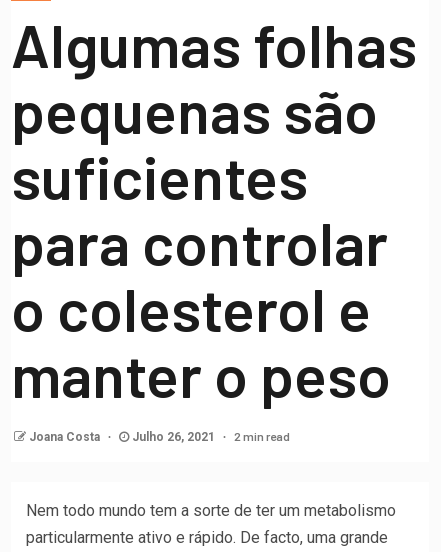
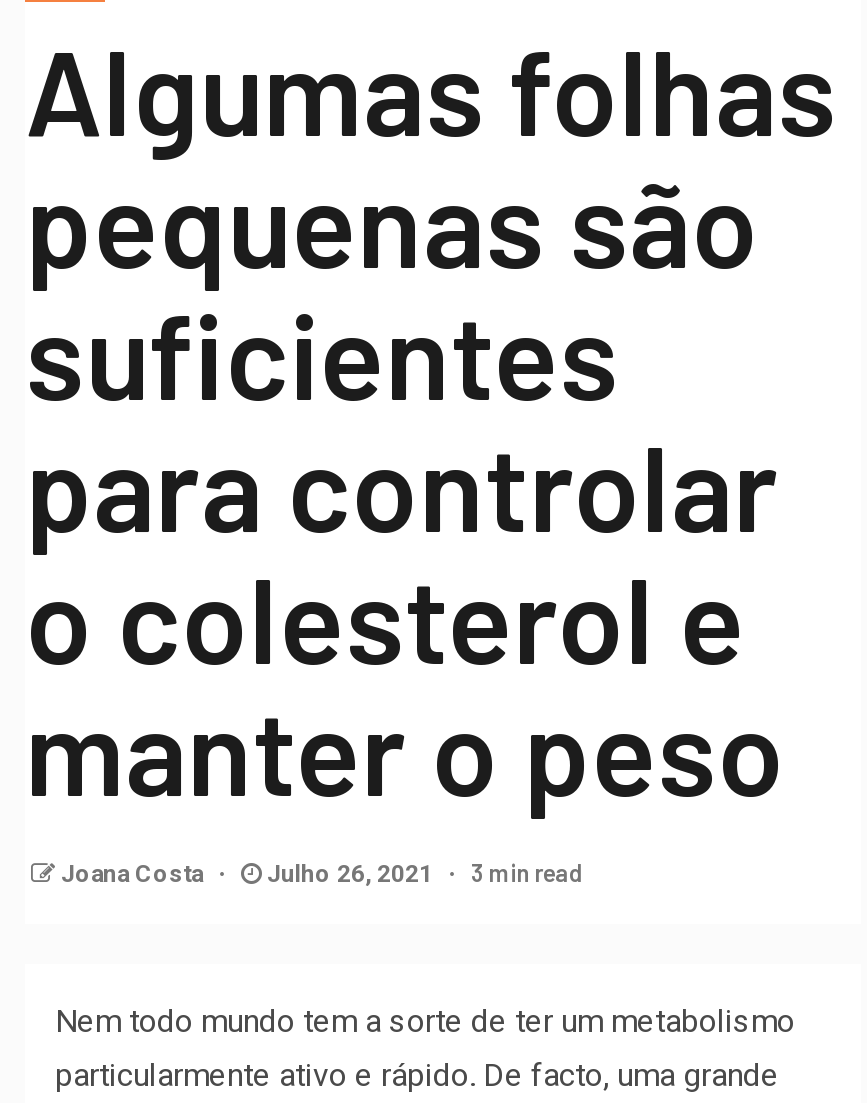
- Joana Costa Julho 26, 2021 2 min read
+ Joana Costa Julho 26, 2021 3 min read
